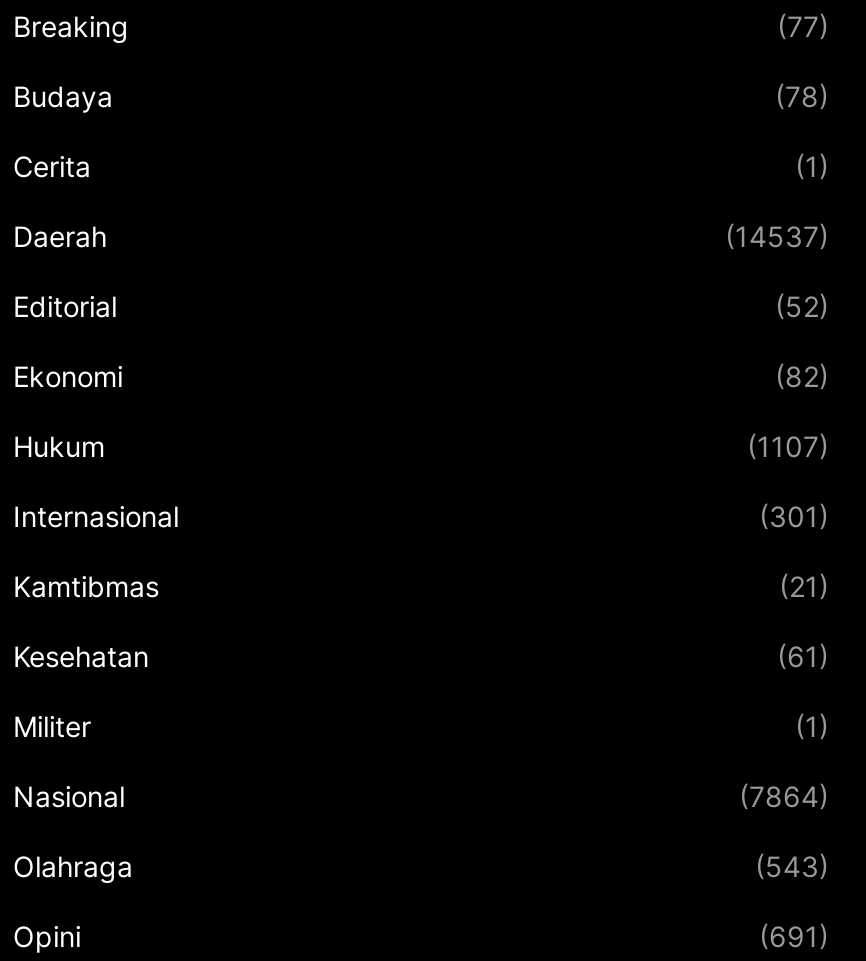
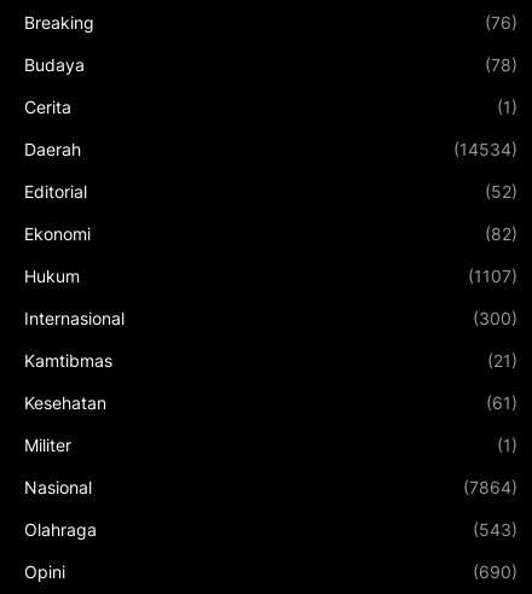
- (77)
+ (76)

- (14537)
+ (14534)

- (301)
+ (300)

- (691)
+ (690)
